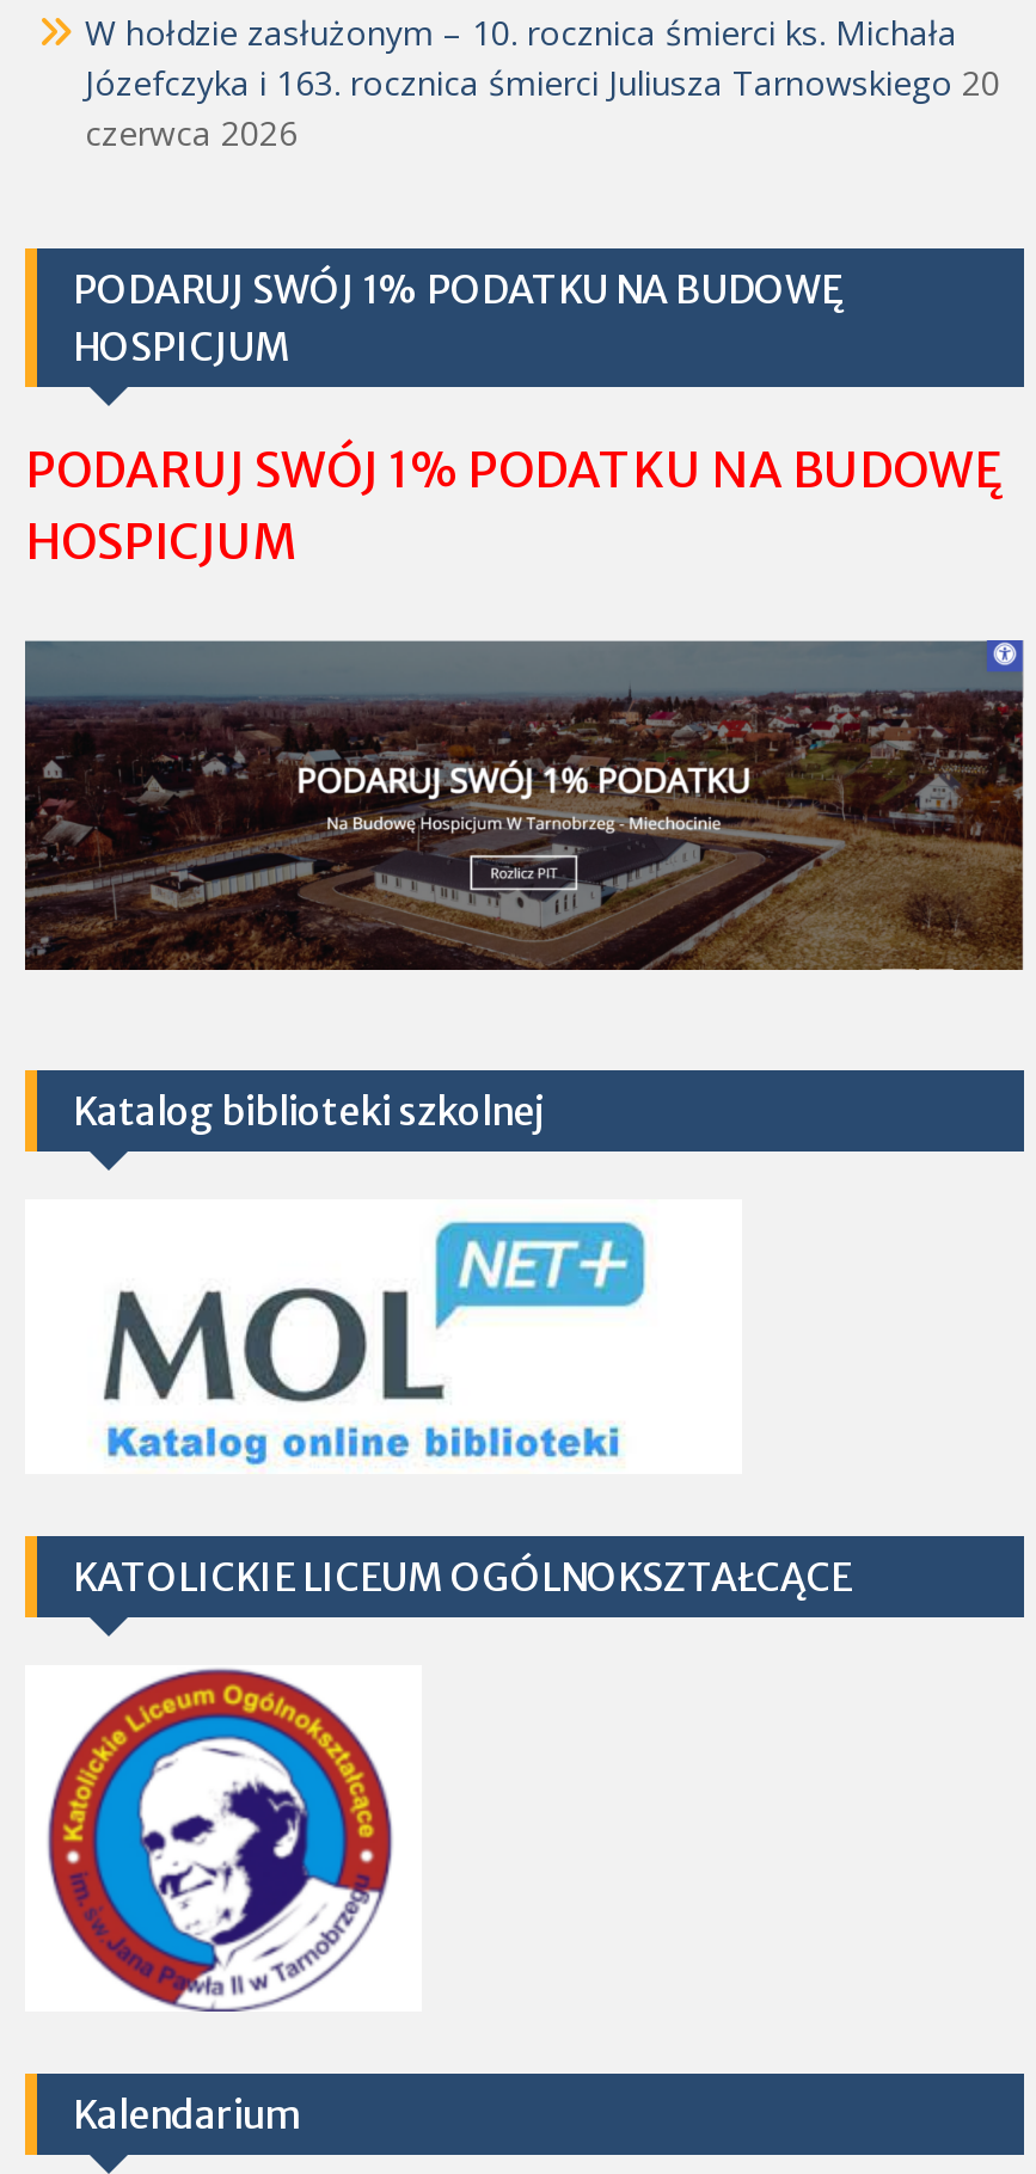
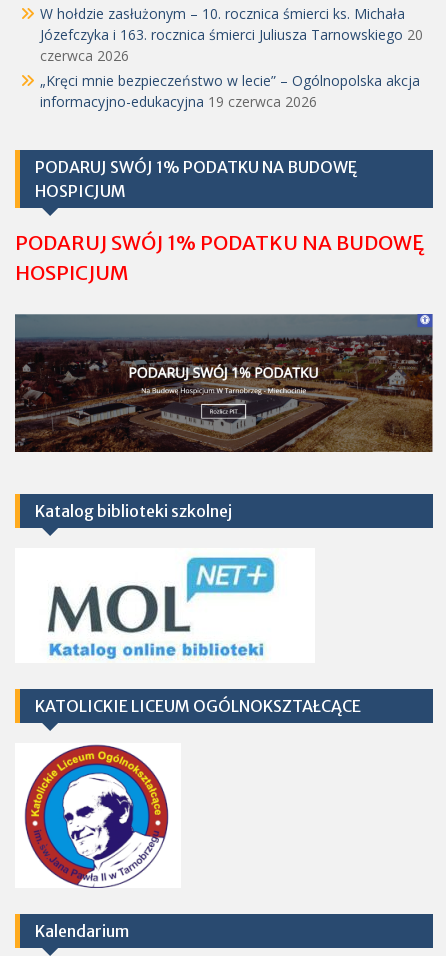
+ „Kręci mnie bezpieczeństwo w lecie” – Ogólnopolska akcja
+ informacyjno-edukacyjna 19 czerwca 2026
